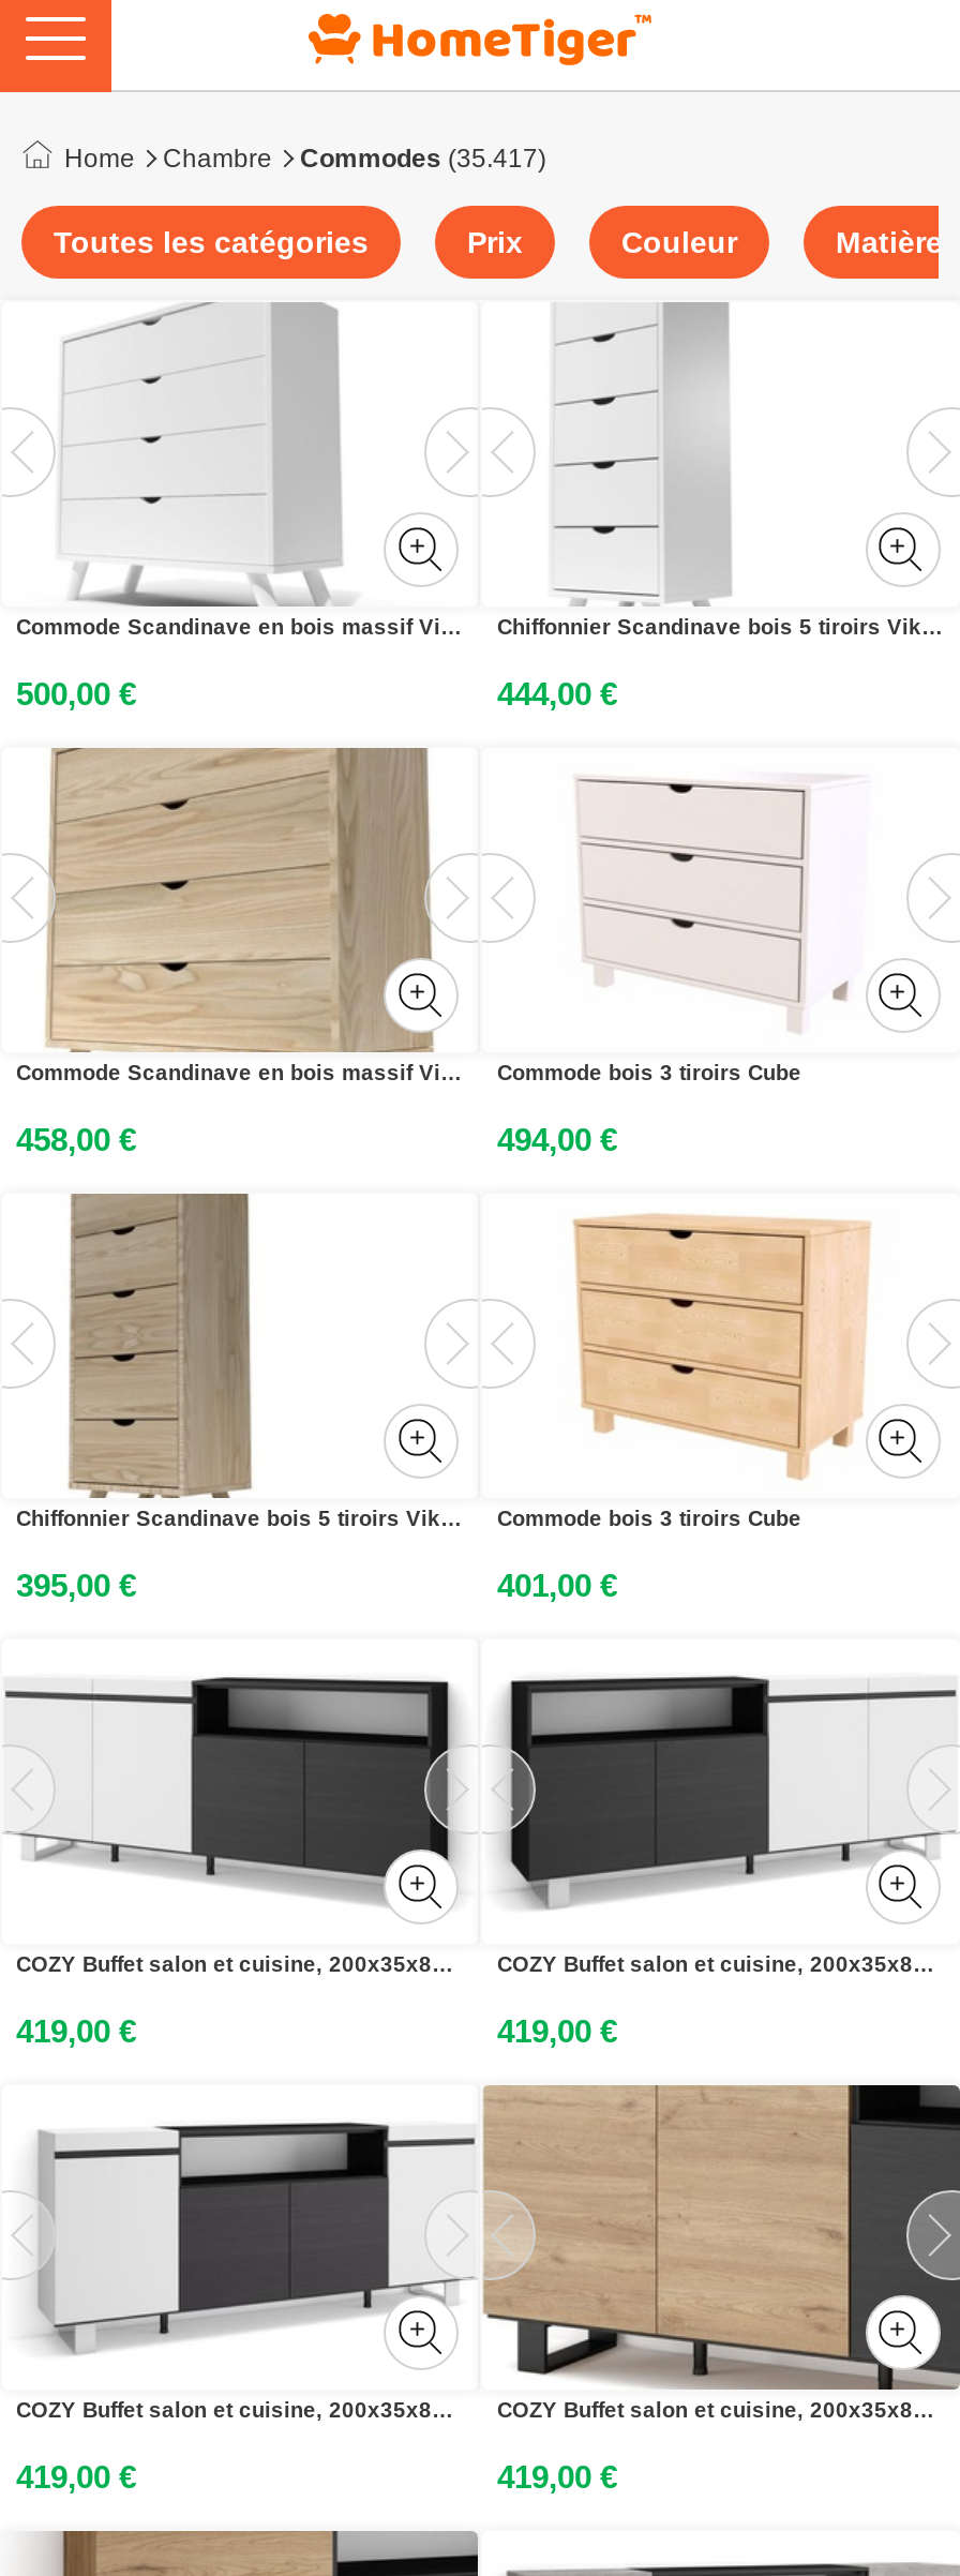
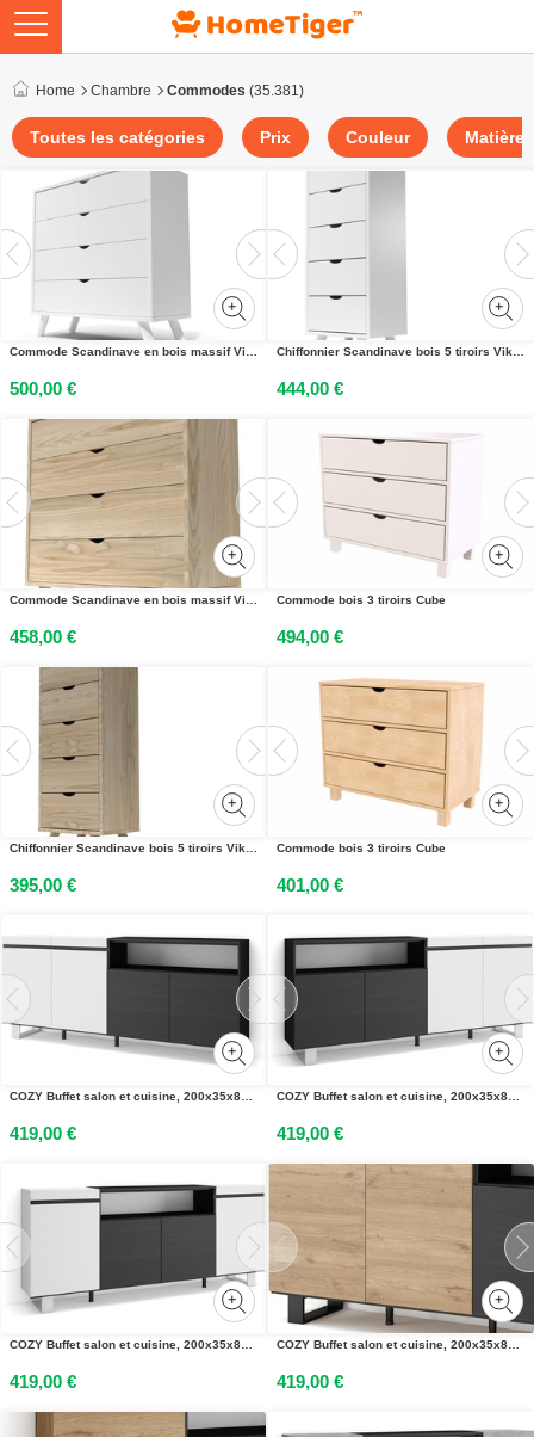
- Home Chambre Commodes (35.417)
+ Home Chambre Commodes (35.381)
